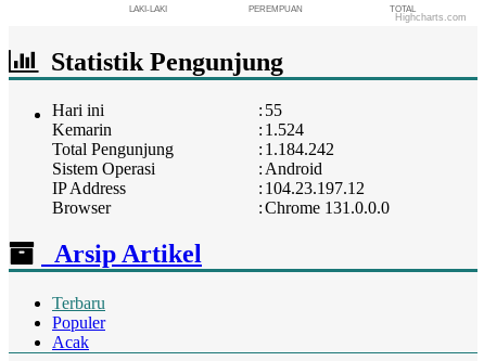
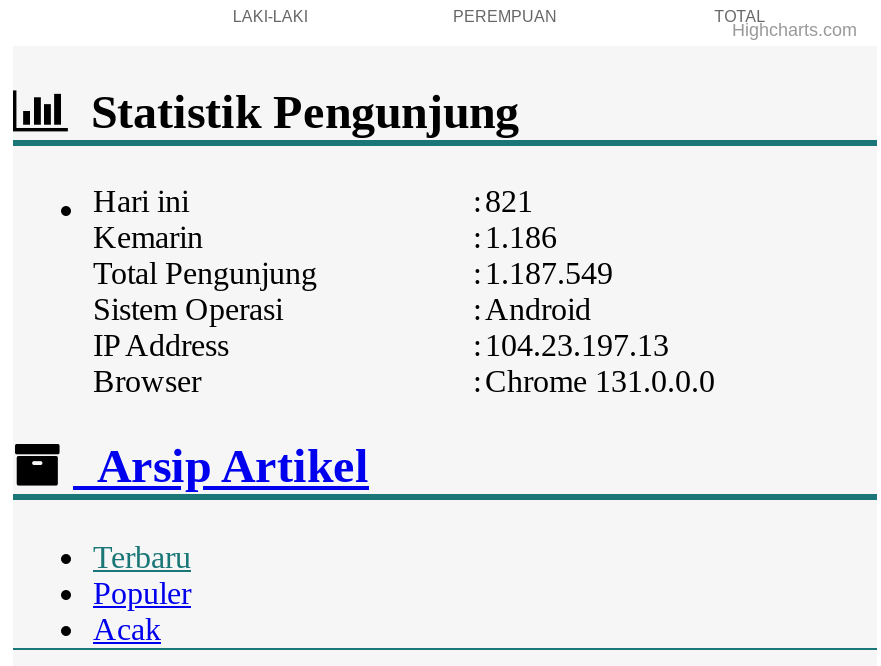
- : 55
+ : 821

- : 1.524
+ : 1.186

- : 1.184.242
+ : 1.187.549

- : 104.23.197.12
+ : 104.23.197.13
